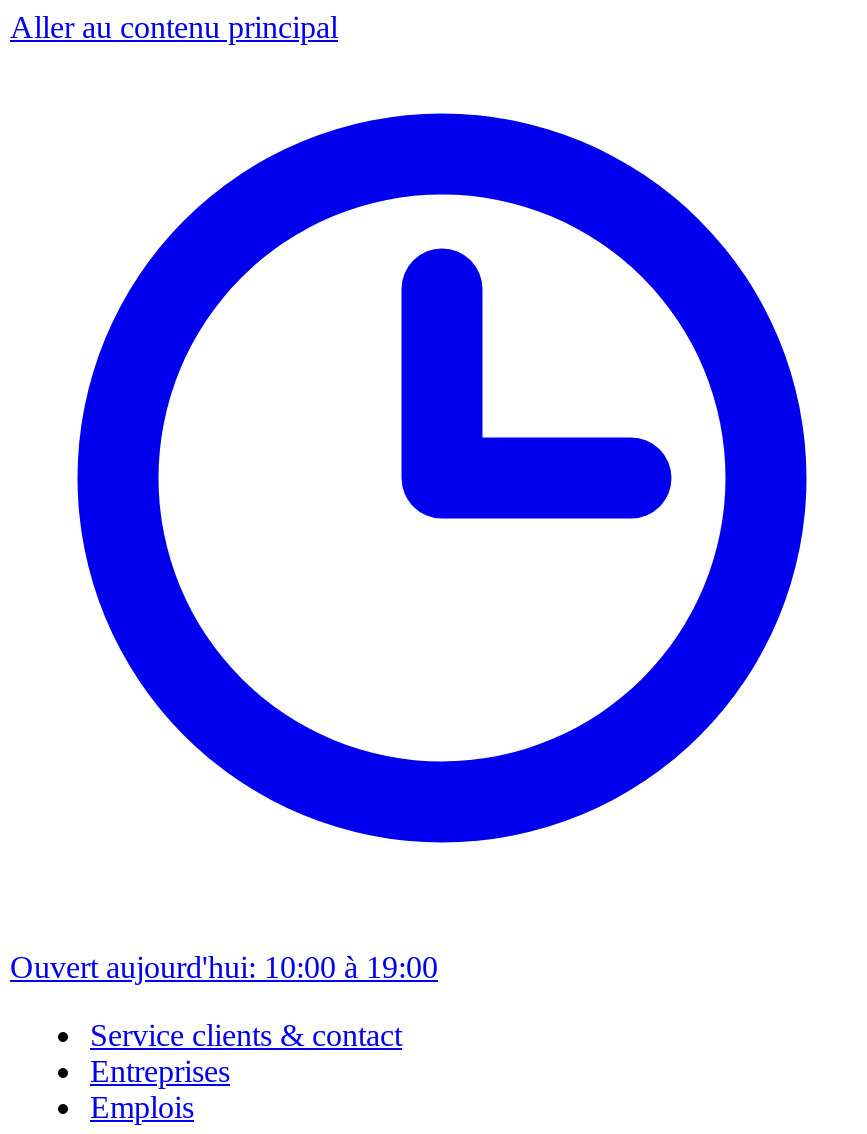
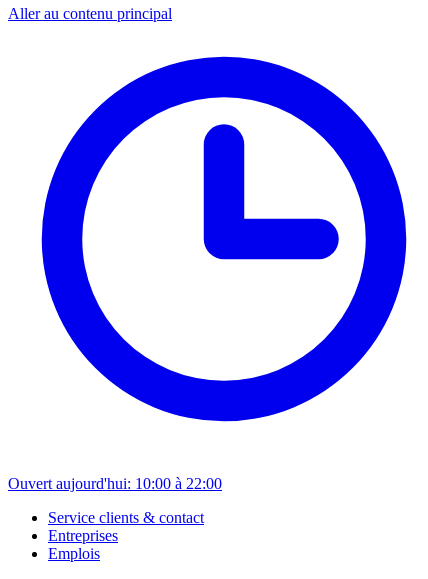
- Ouvert aujourd'hui: 10:00 à 19:00
+ Ouvert aujourd'hui: 10:00 à 22:00
